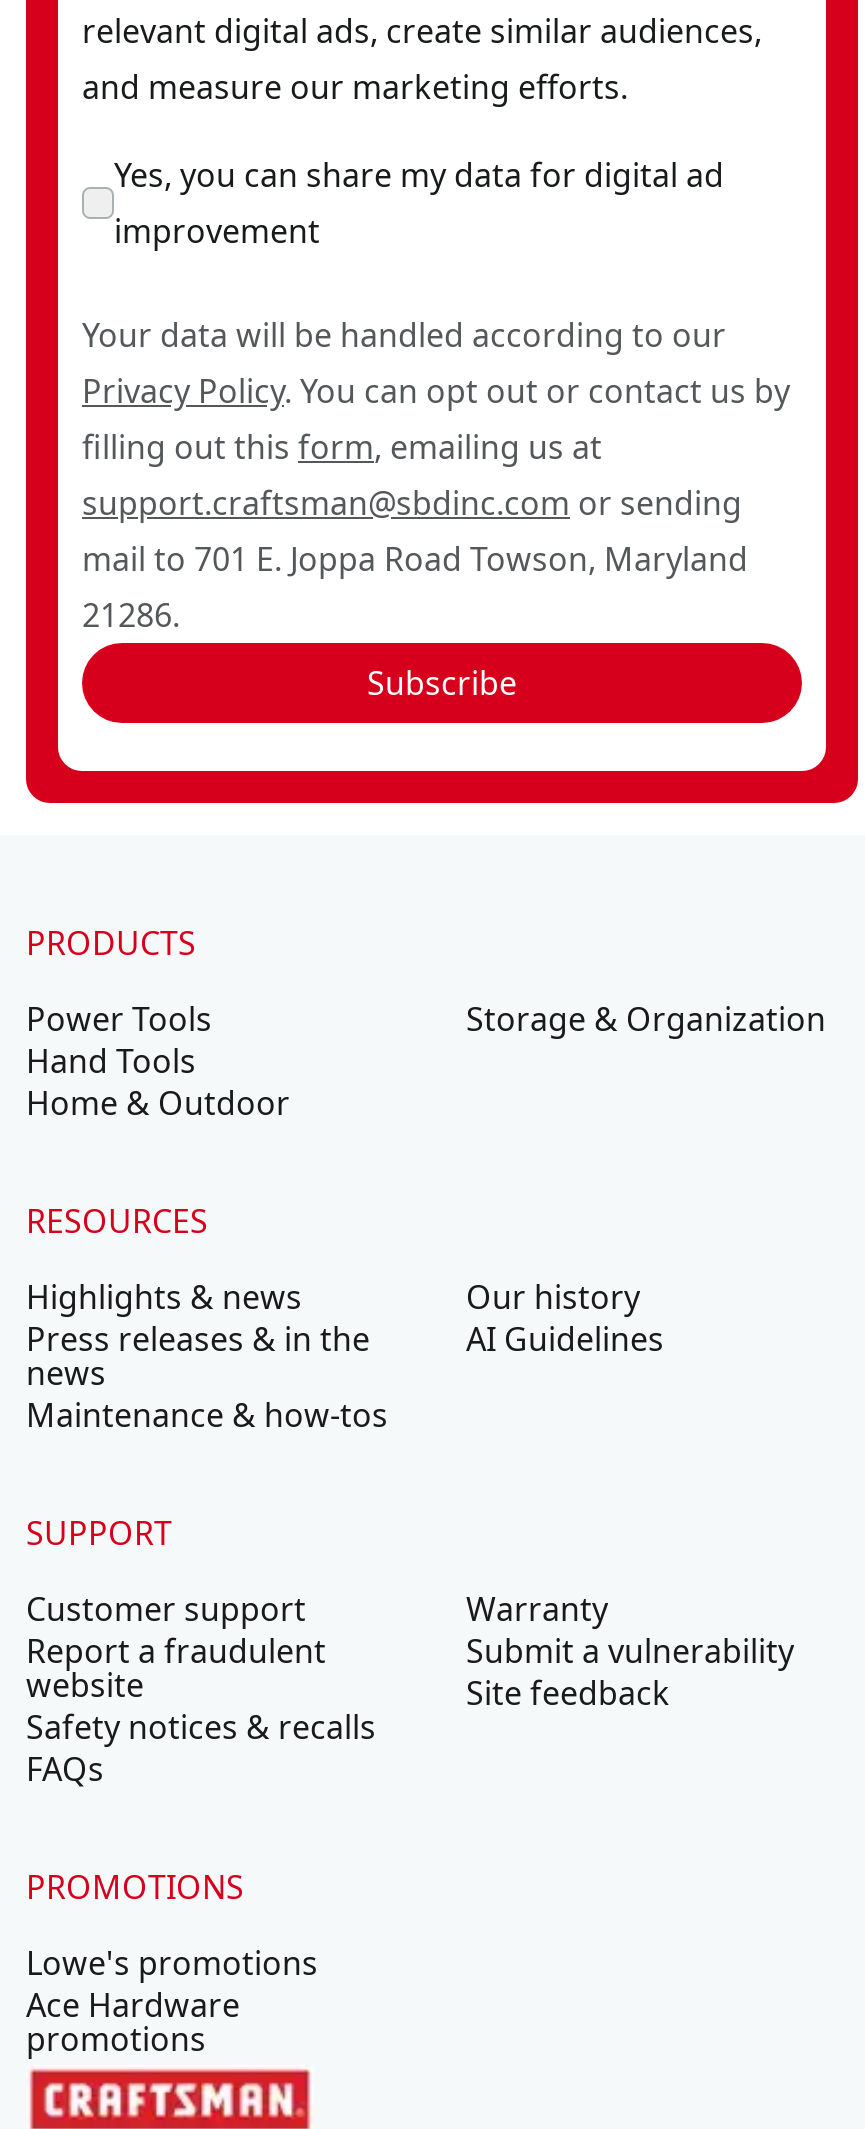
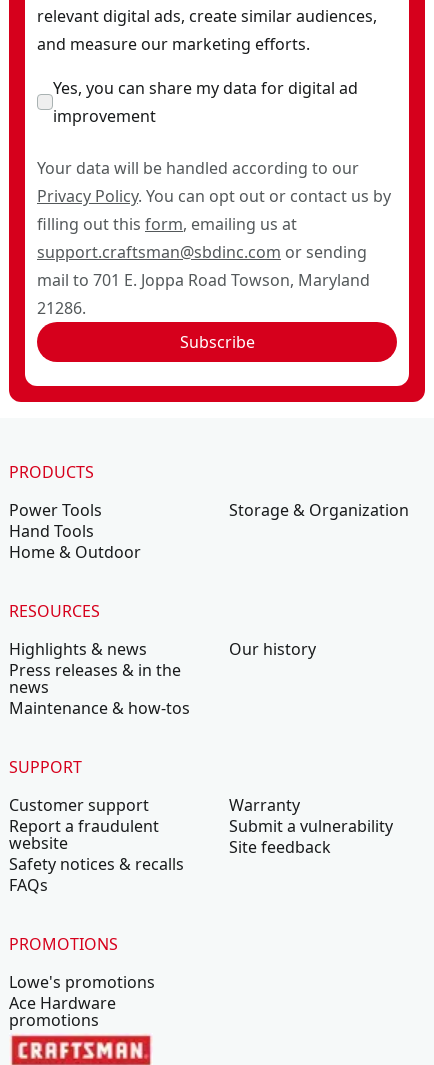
- AI Guidelines
